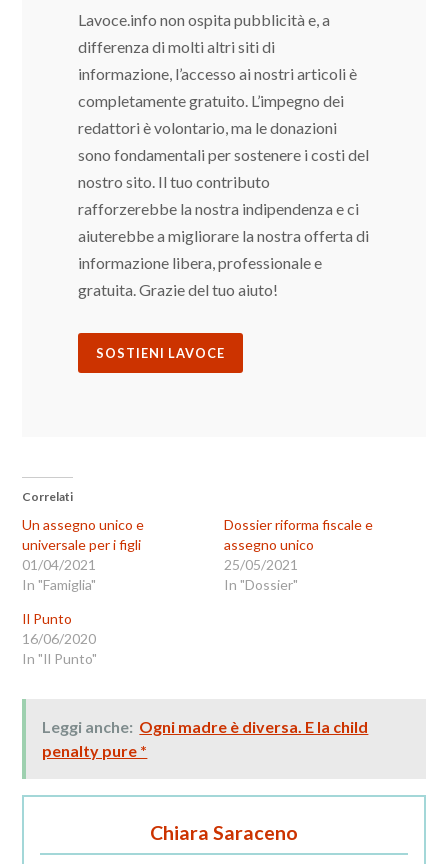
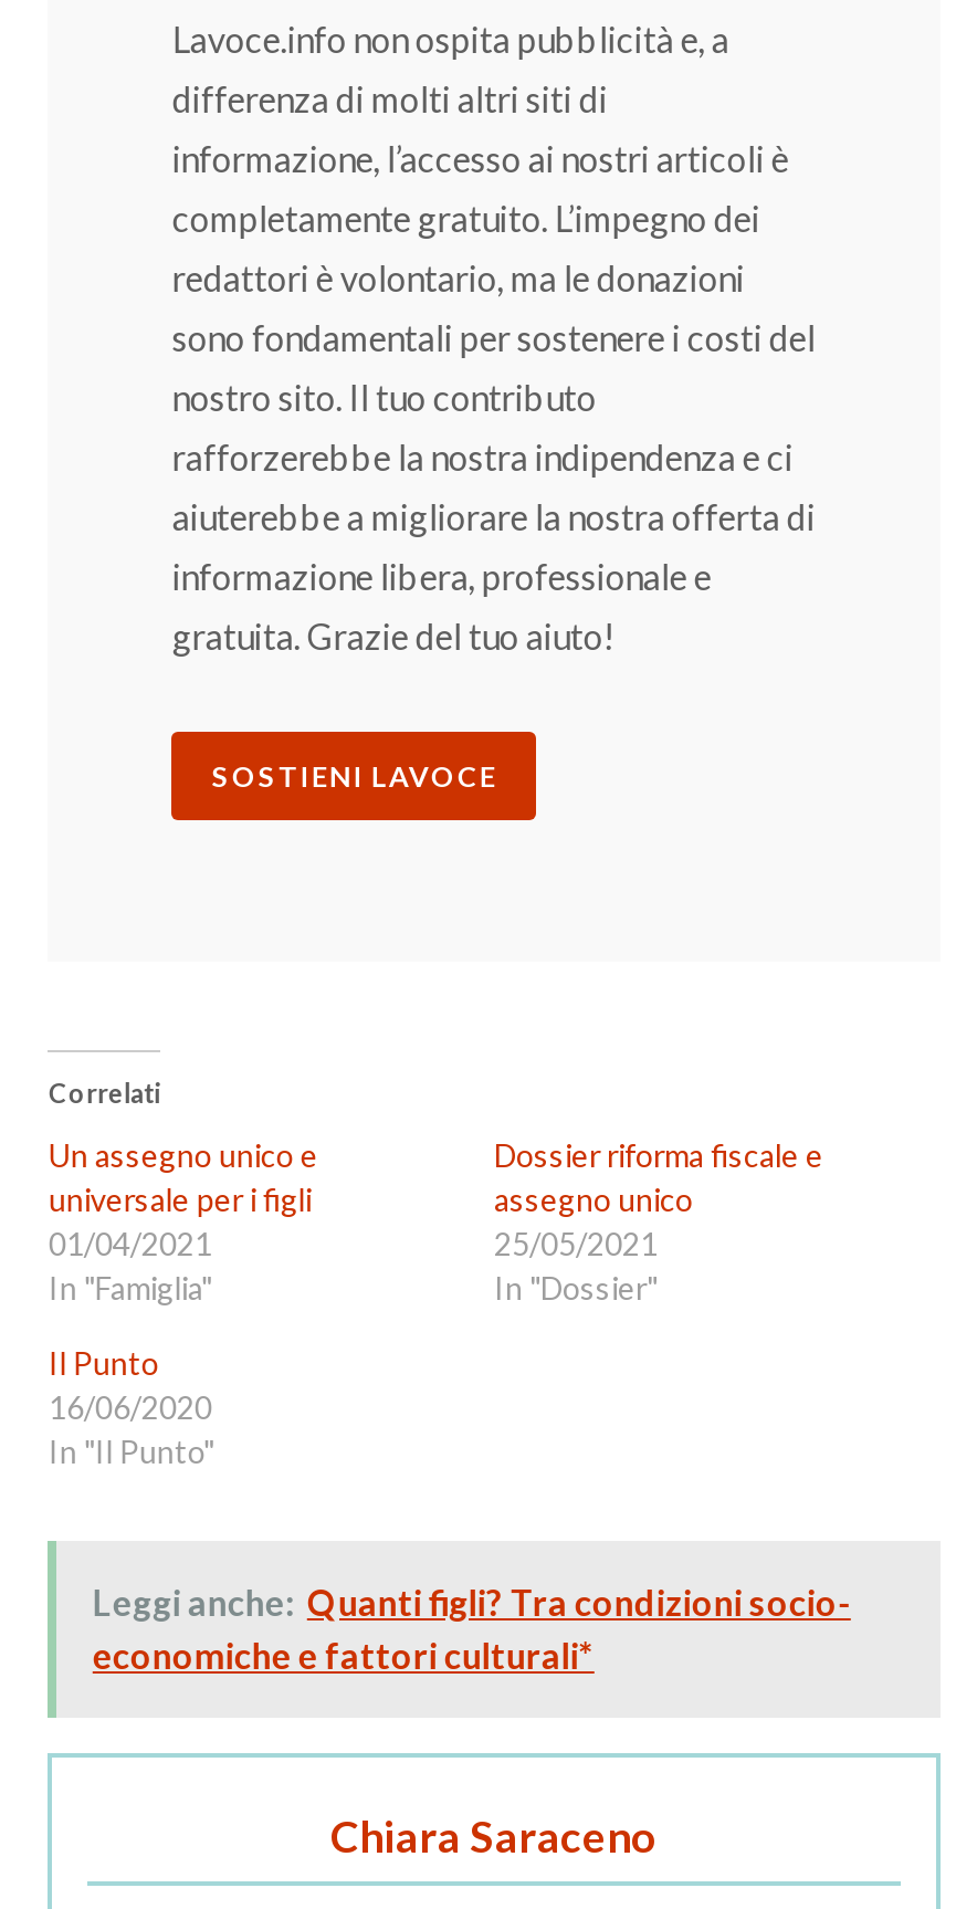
- Leggi anche: Ogni madre è diversa. E la child
- penalty pure *
+ Leggi anche: Quanti figli? Tra condizioni socio-
+ economiche e fattori culturali*
